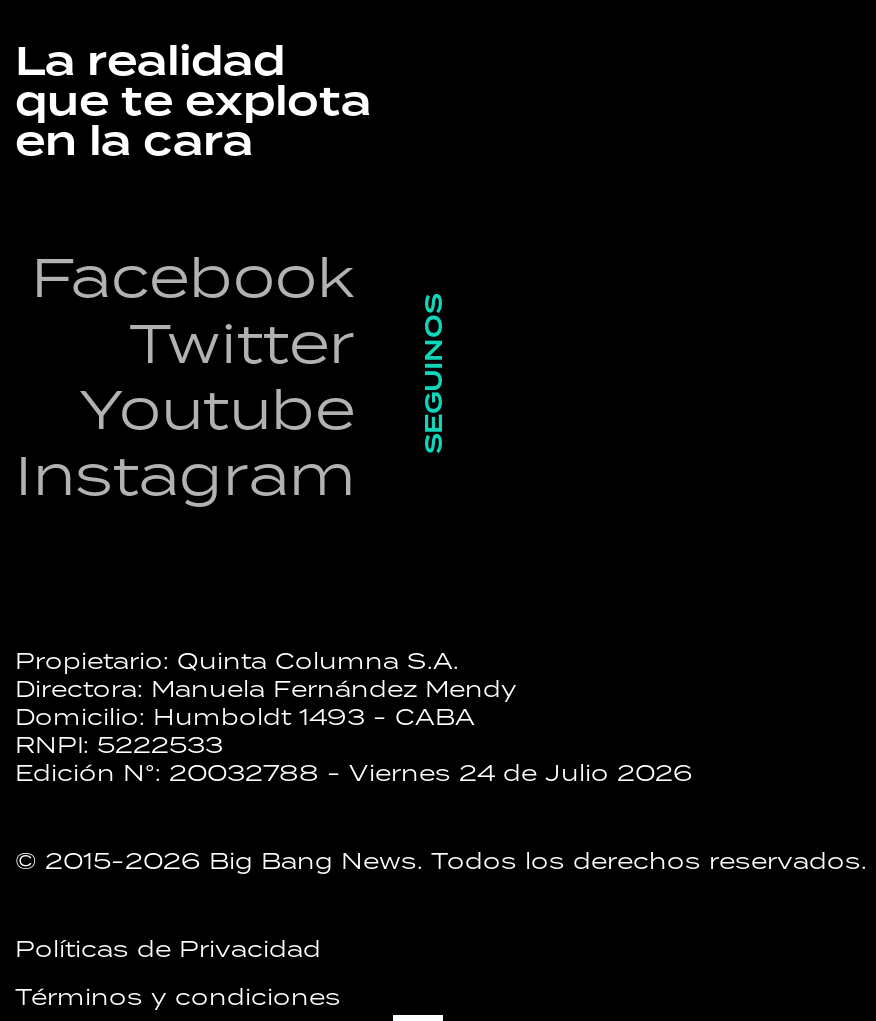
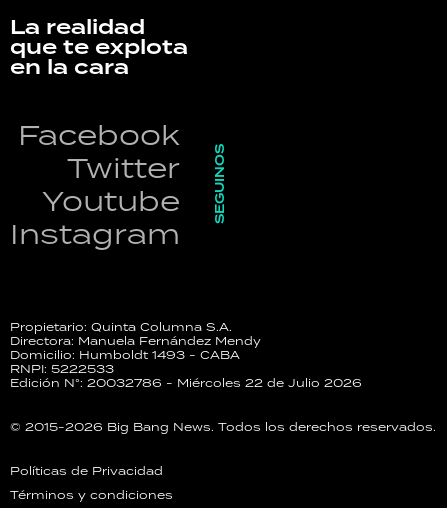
- Edición N°: 20032788 - Viernes 24 de Julio 2026
+ Edición N°: 20032786 - Miércoles 22 de Julio 2026
